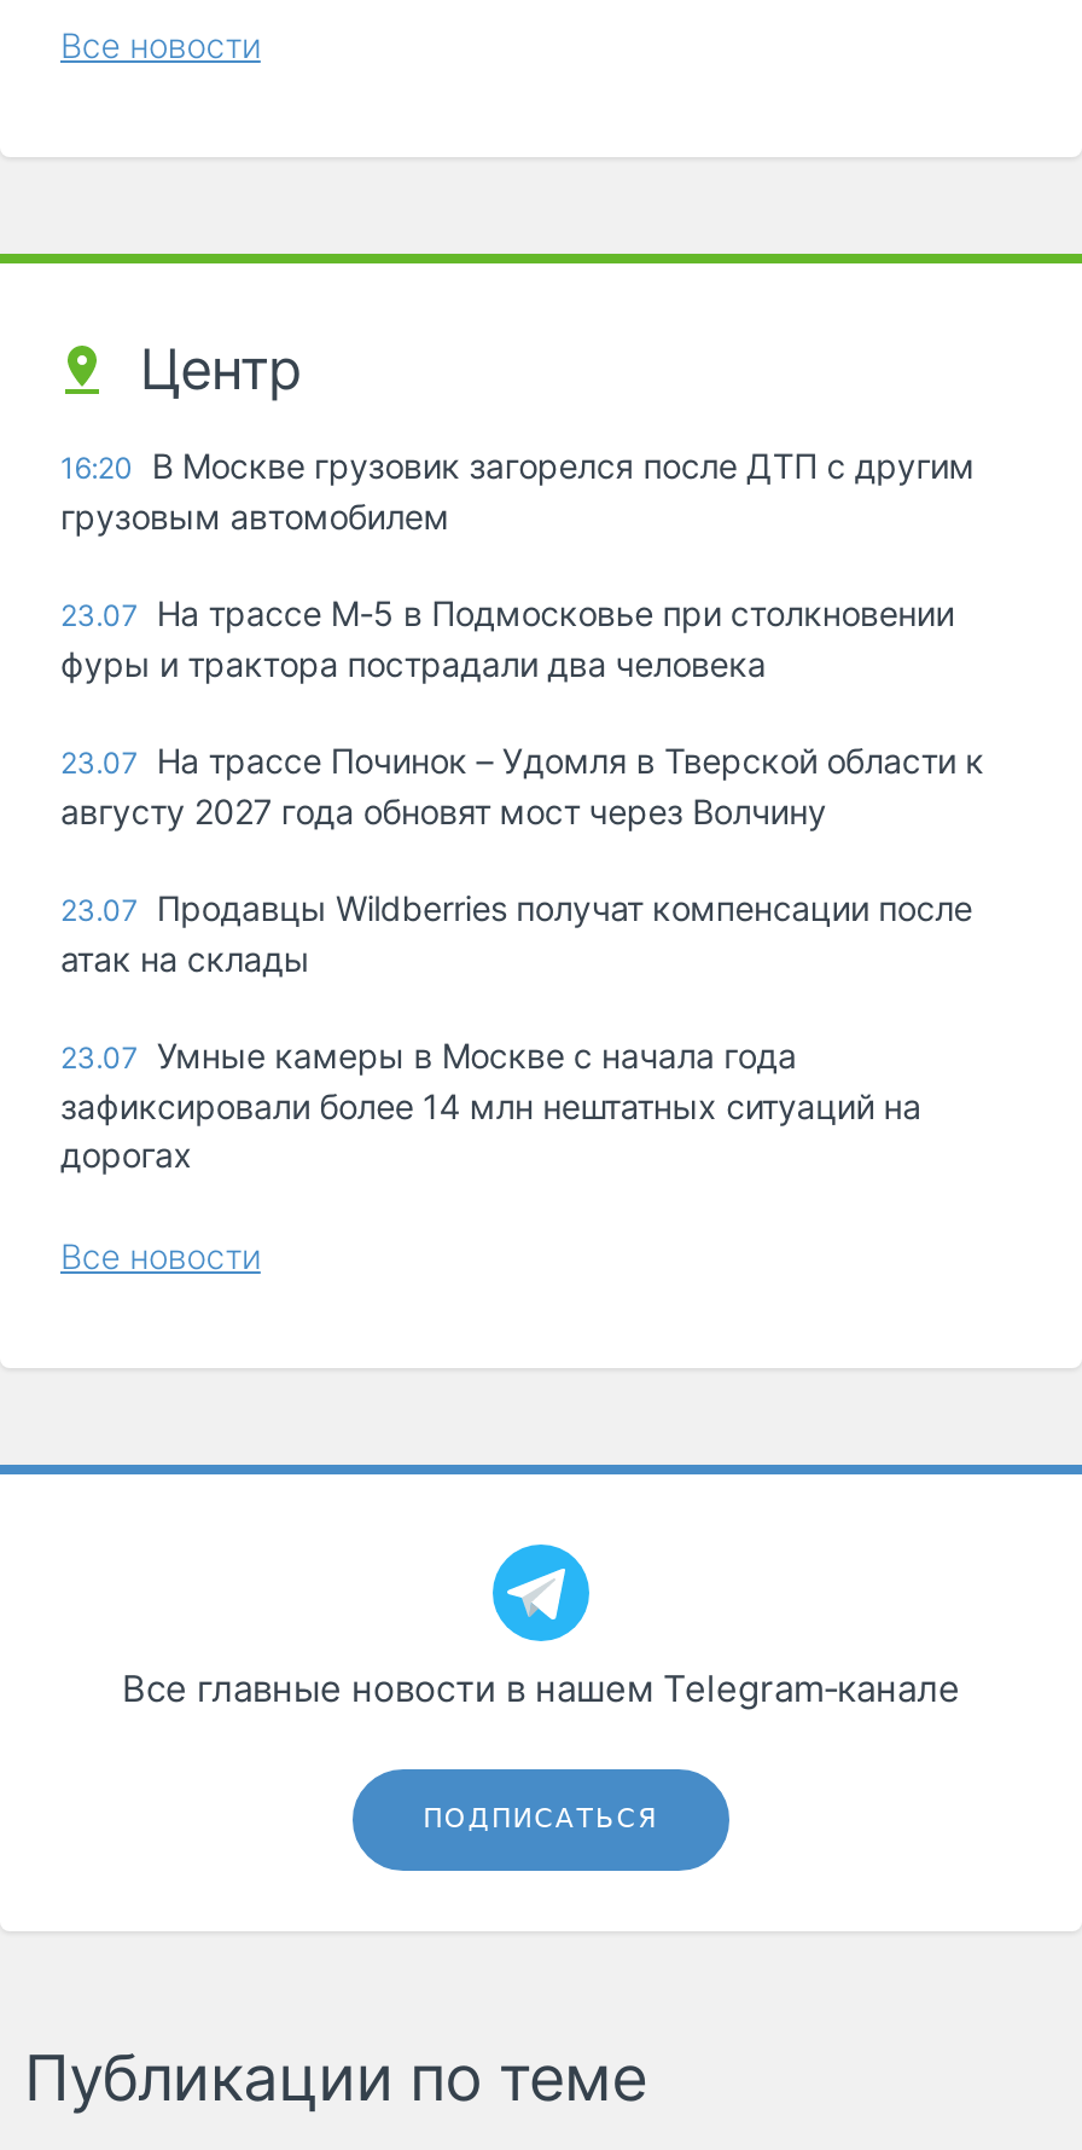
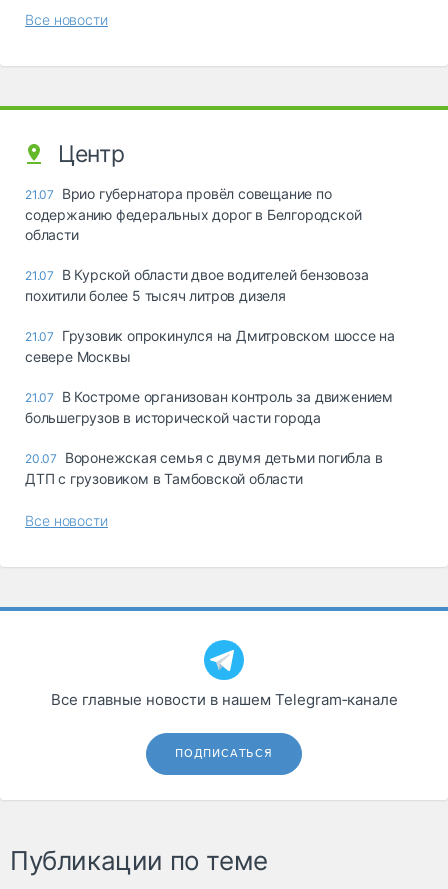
- 16:20 В Москве грузовик загорелся после ДТП с другим
- грузовым автомобилем
+ 21.07 Врио губернатора провёл совещание по
+ содержанию федеральных дорог в Белгородской
+ области

- 23.07 На трассе М-5 в Подмосковье при столкновении
- фуры и трактора пострадали два человека
+ 21.07 В Курской области двое водителей бензовоза
+ похитили более 5 тысяч литров дизеля

- 23.07 На трассе Починок – Удомля в Тверской области к
- августу 2027 года обновят мост через Волчину
+ 21.07 Грузовик опрокинулся на Дмитровском шоссе на
+ севере Москвы

- 23.07 Продавцы Wildberries получат компенсации после
- атак на склады
+ 21.07 В Костроме организован контроль за движением
+ большегрузов в исторической части города

- 23.07 Умные камеры в Москве с начала года
- зафиксировали более 14 млн нештатных ситуаций на
- дорогах
+ 20.07 Воронежская семья с двумя детьми погибла в
+ ДТП с грузовиком в Тамбовской области
